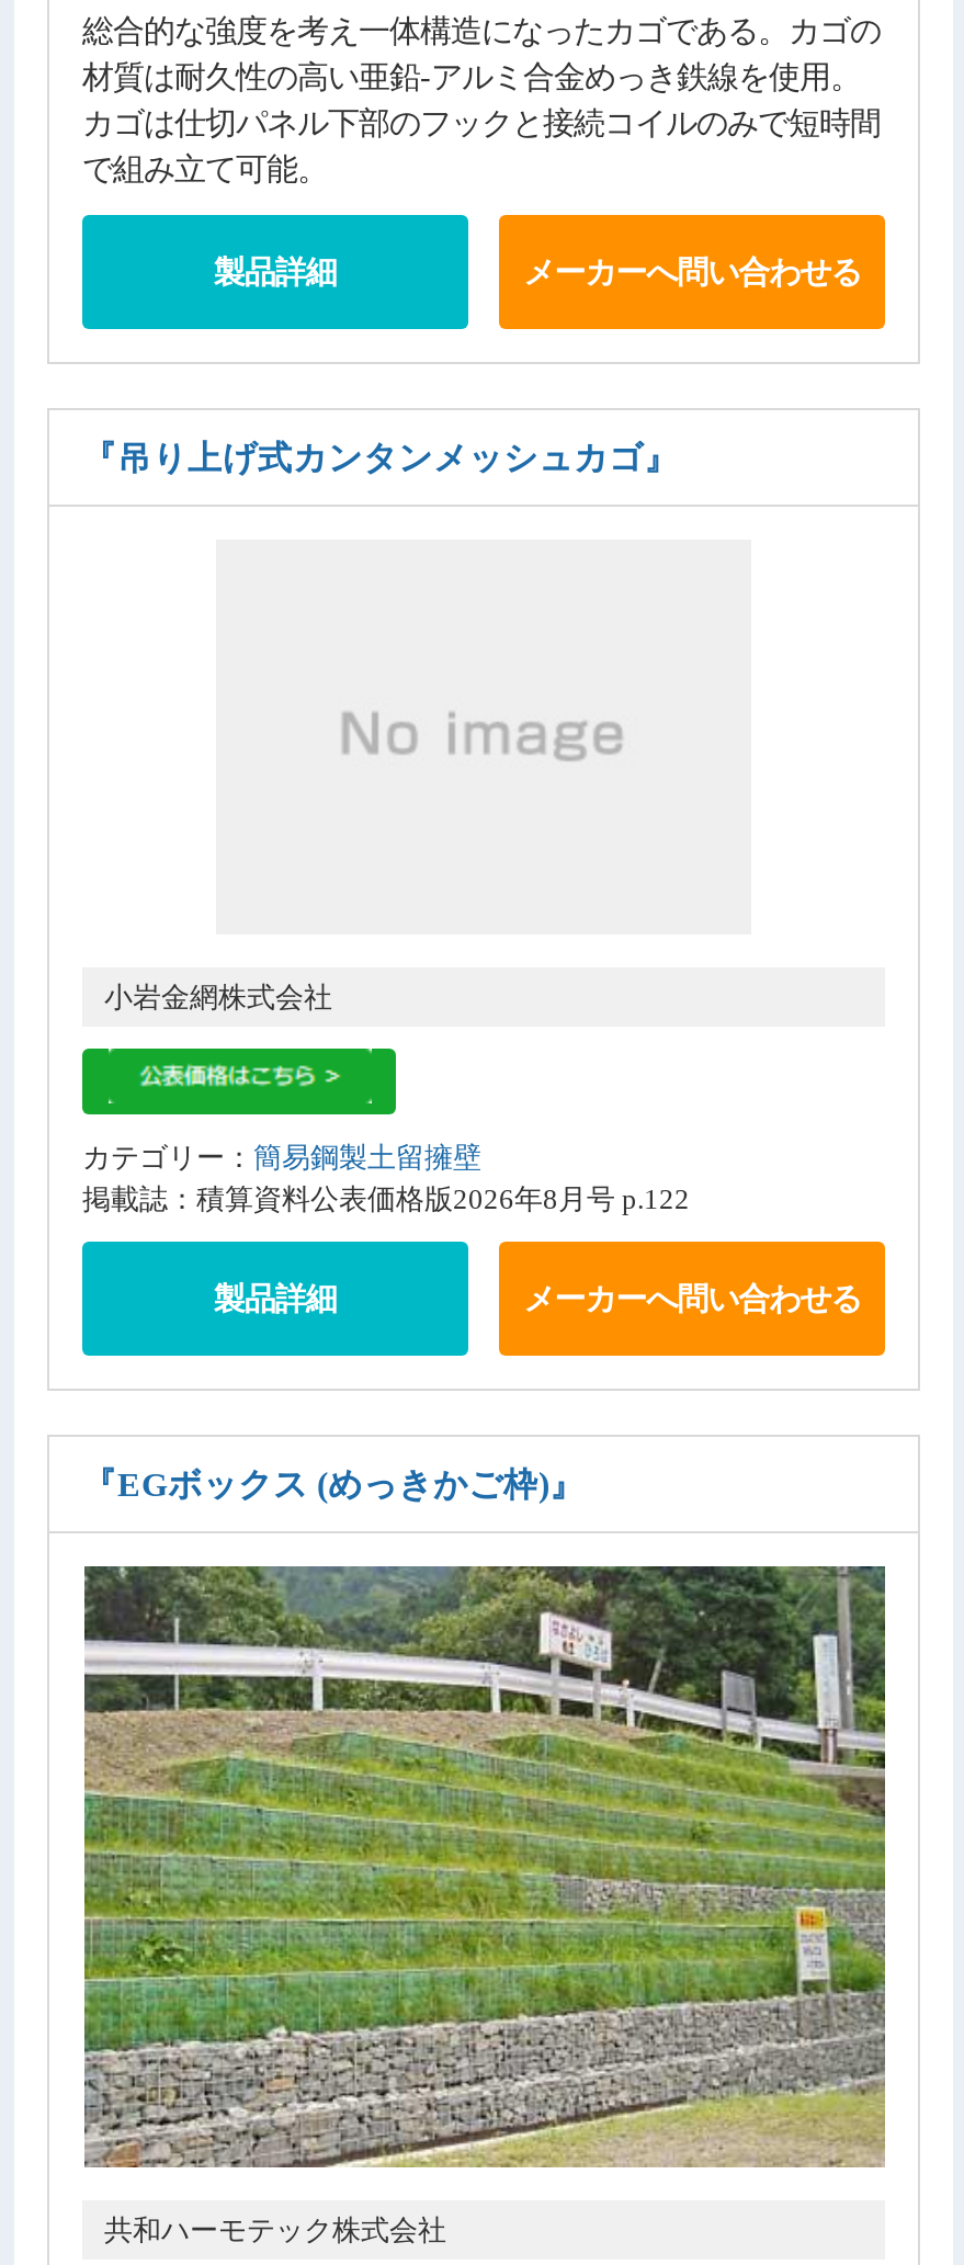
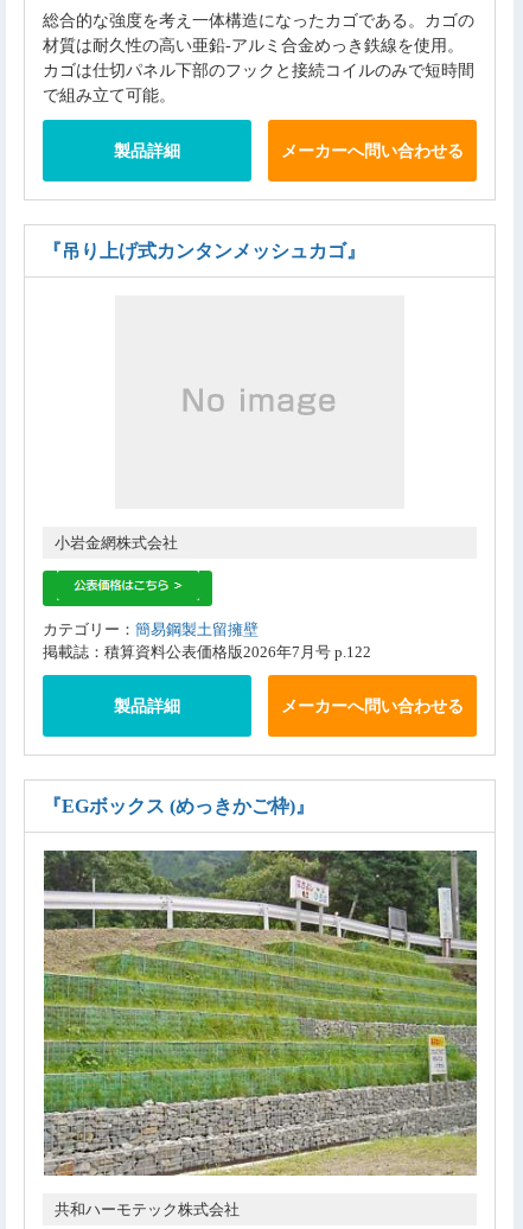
- 掲載誌：積算資料公表価格版2026年8月号 p.122
+ 掲載誌：積算資料公表価格版2026年7月号 p.122
